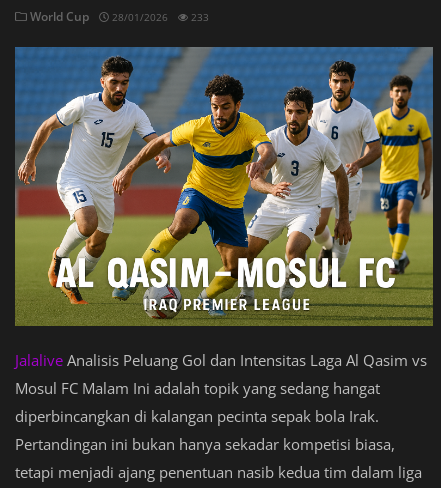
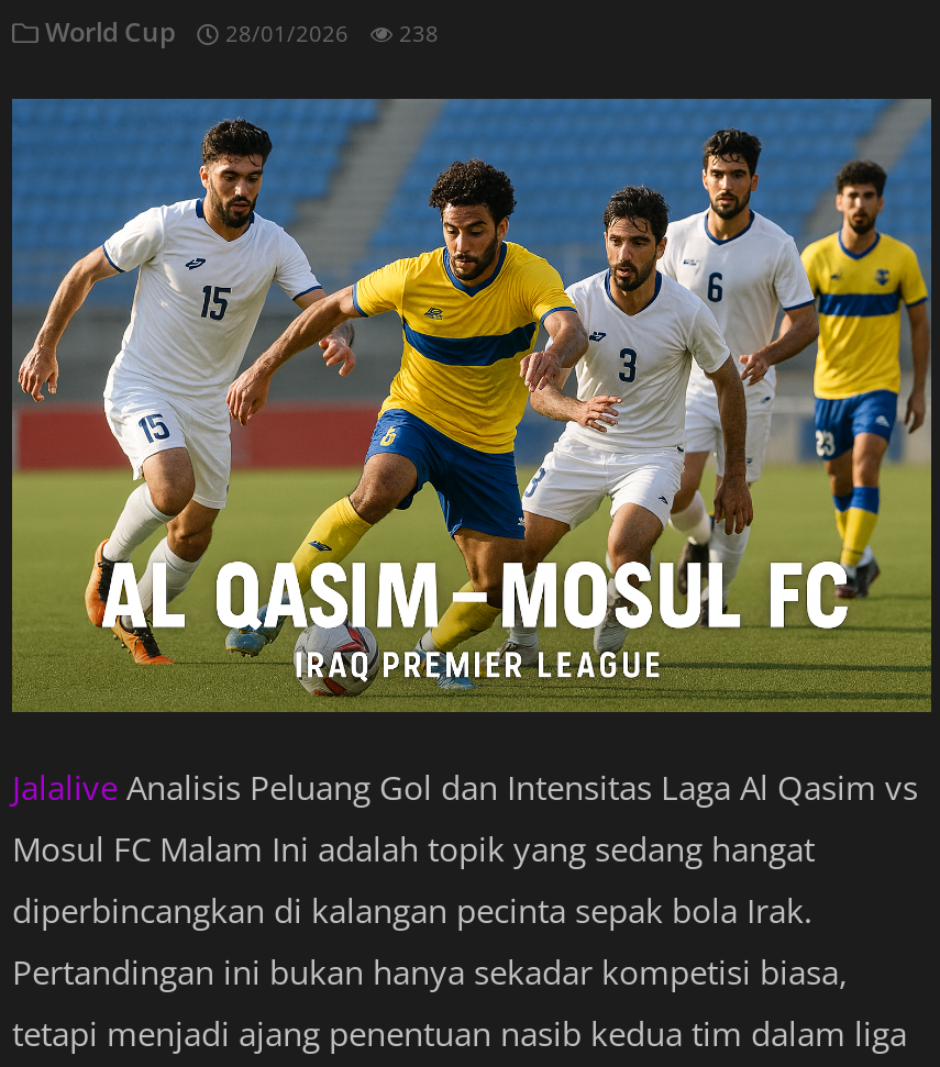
- World Cup 28/01/2026 233
+ World Cup 28/01/2026 238
